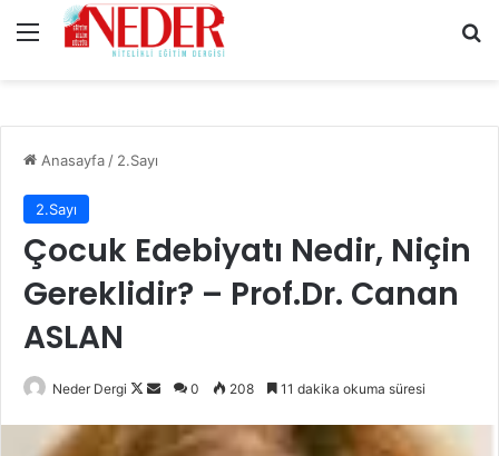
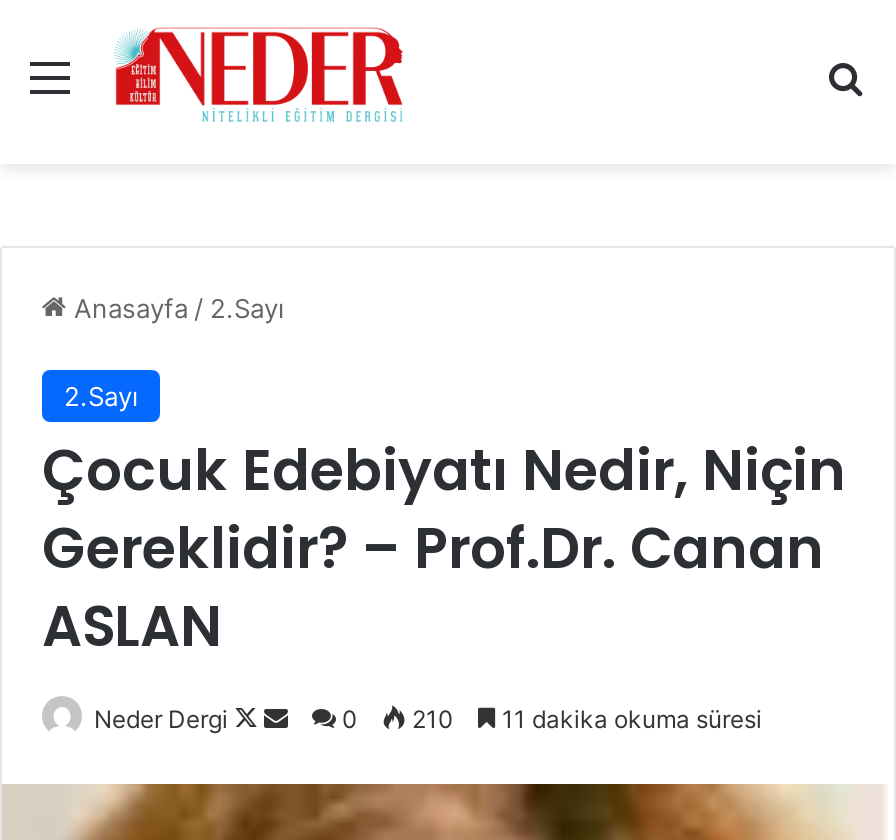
- 208
+ 210
